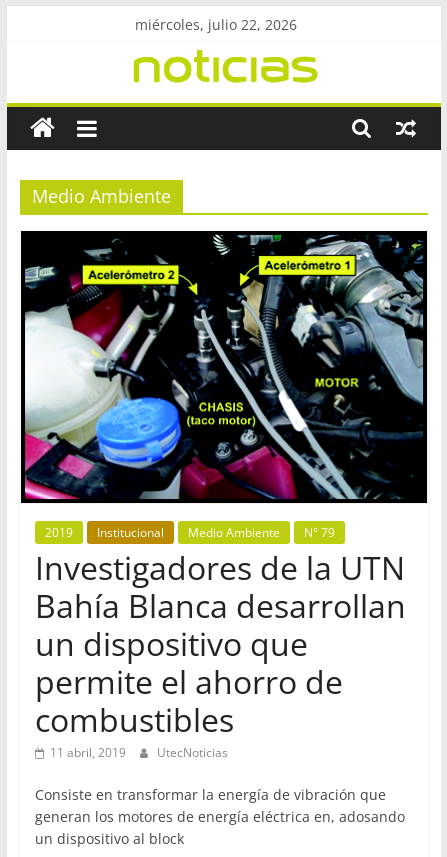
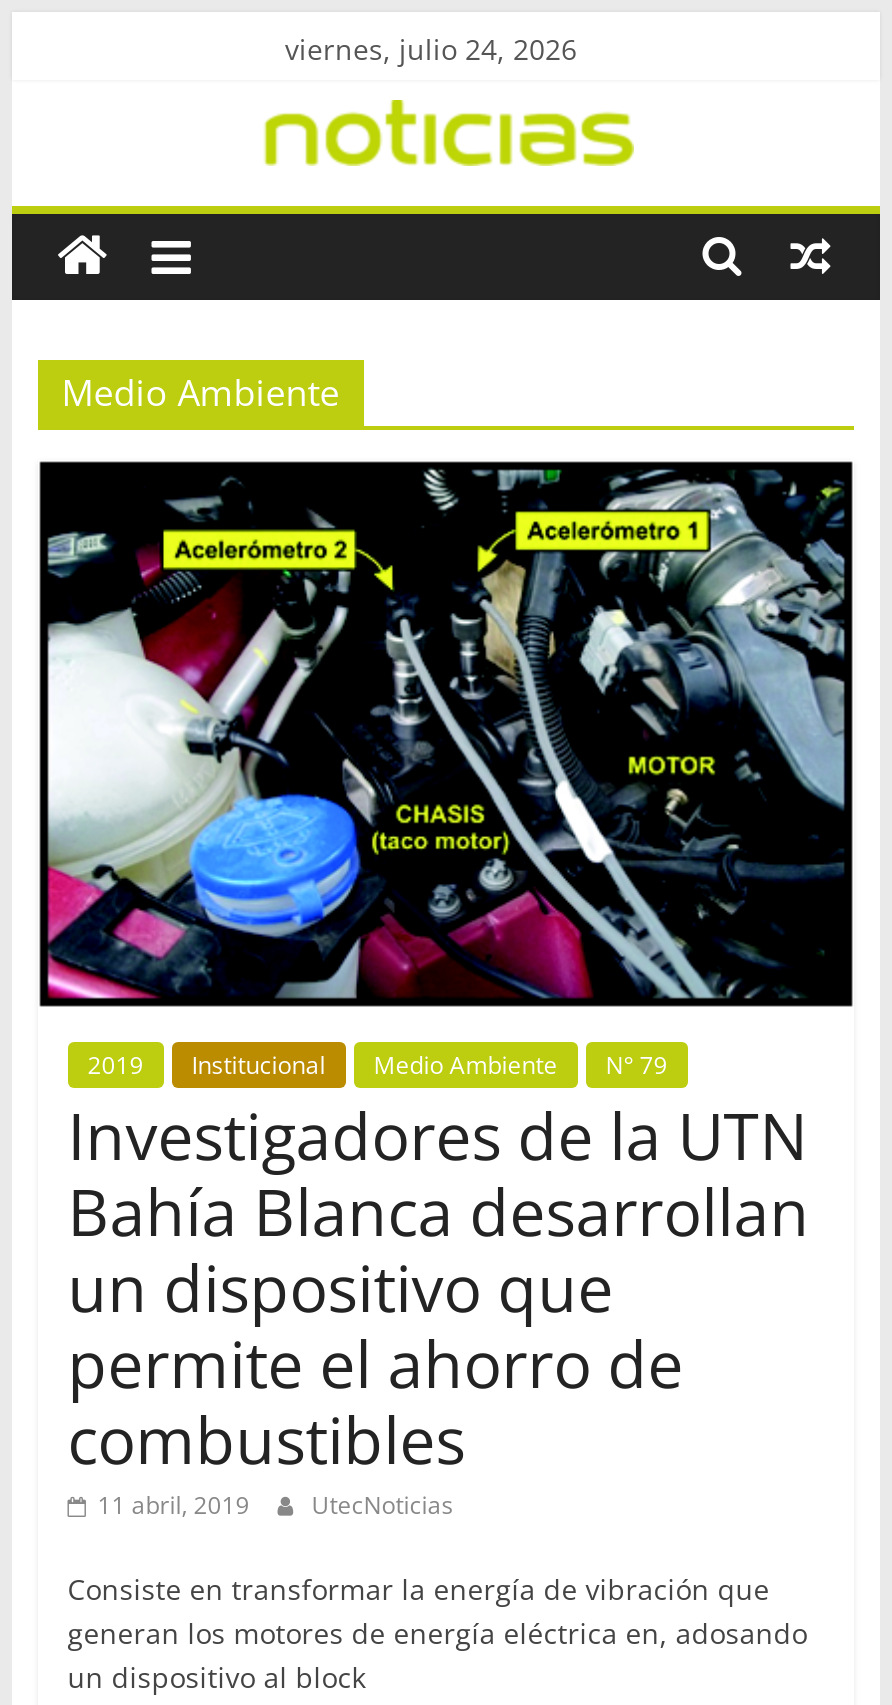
- miércoles, julio 22, 2026
+ viernes, julio 24, 2026
